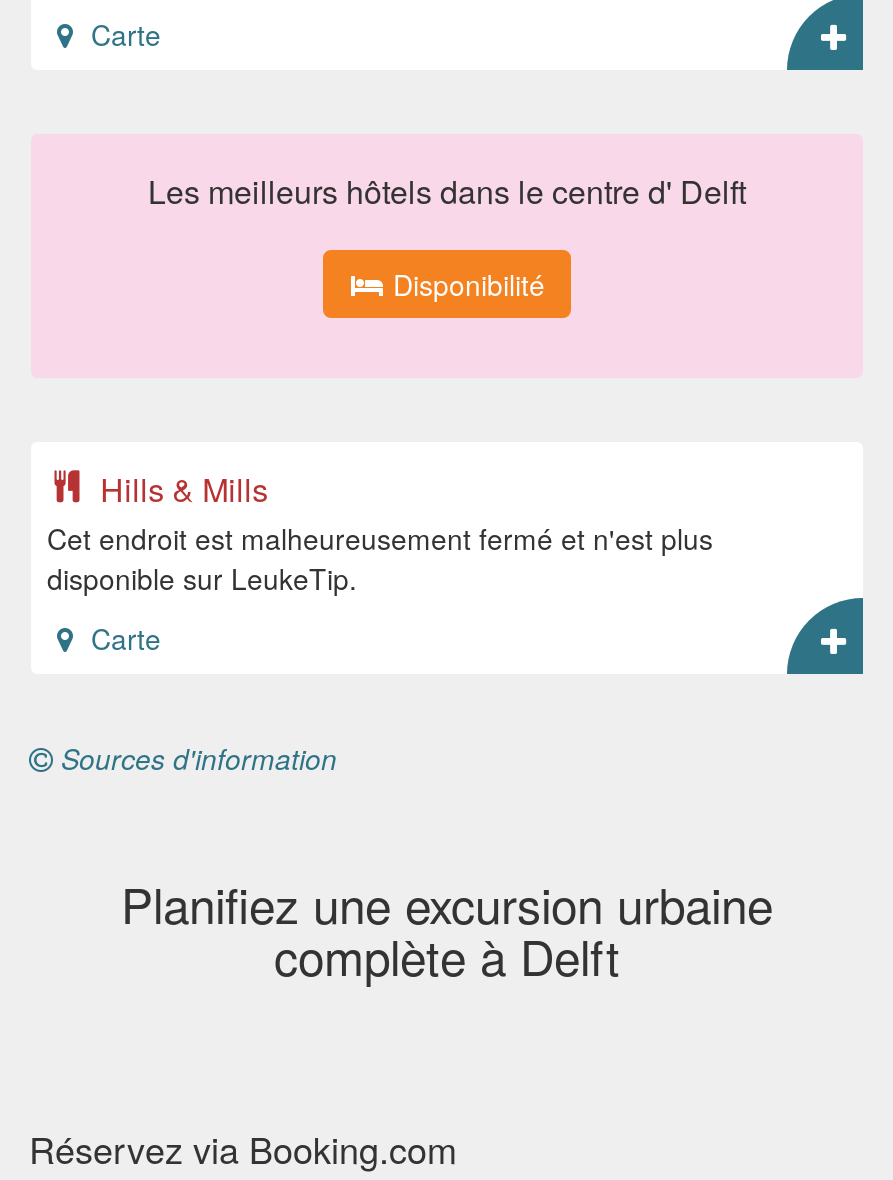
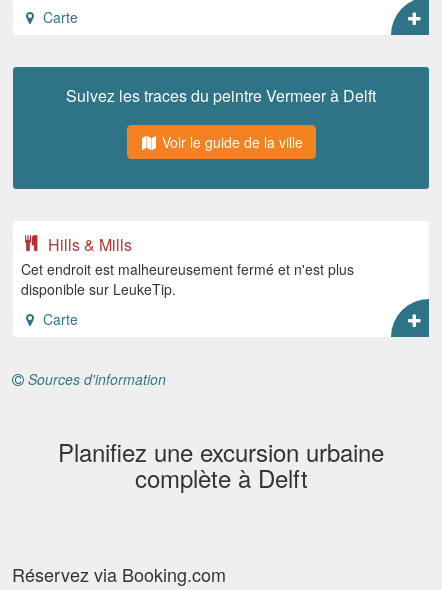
- [image]
- Les meilleurs hôtels dans le centre d' Delft
+ [image]
+ Suivez les traces du peintre Vermeer à Delft

- Disponibilité
+ Voir le guide de la ville
